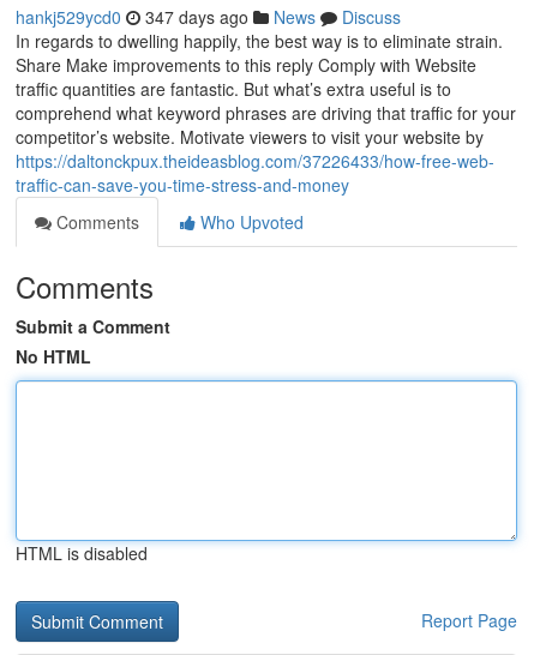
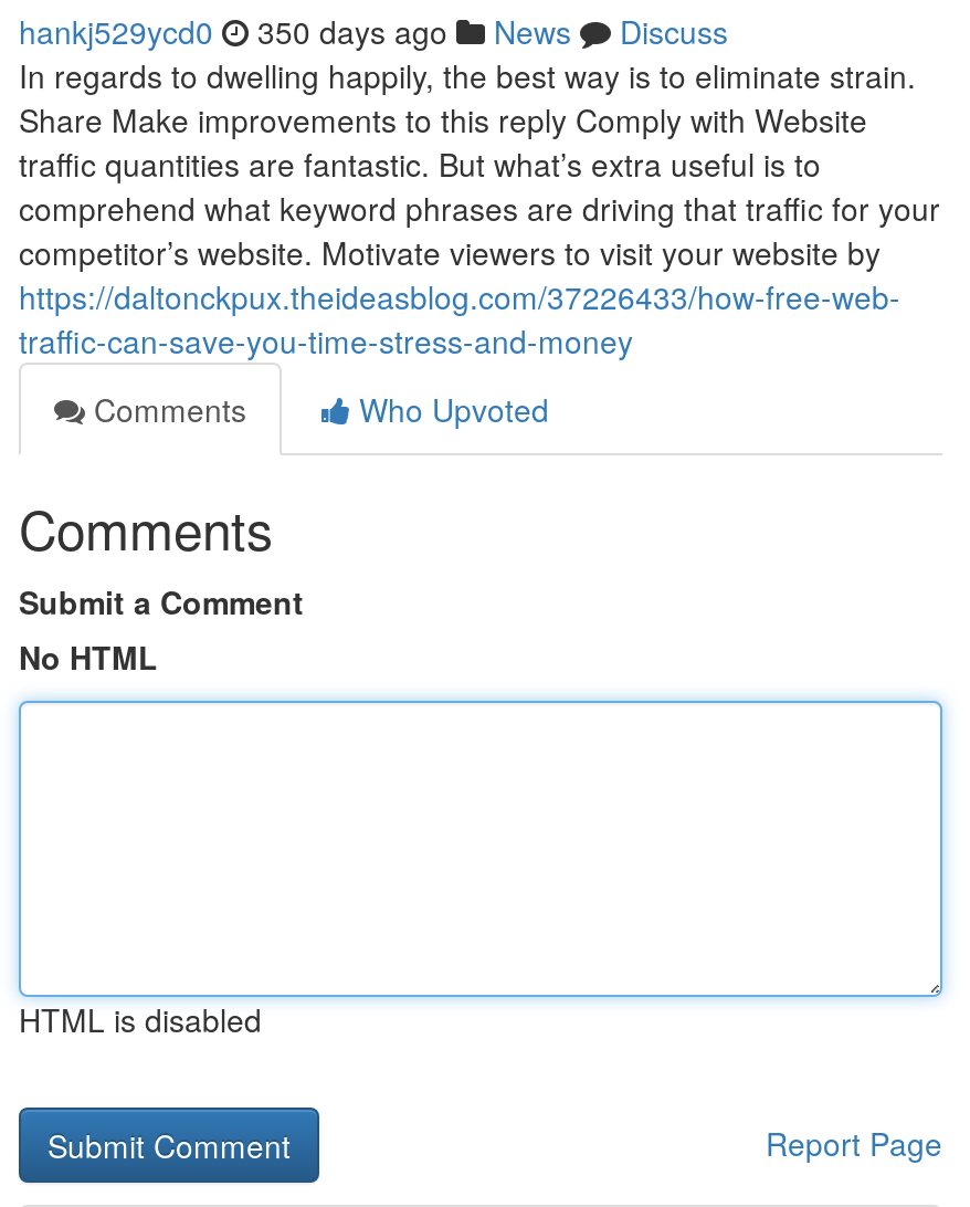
- hankj529ycd0 347 days ago News Discuss
+ hankj529ycd0 350 days ago News Discuss
